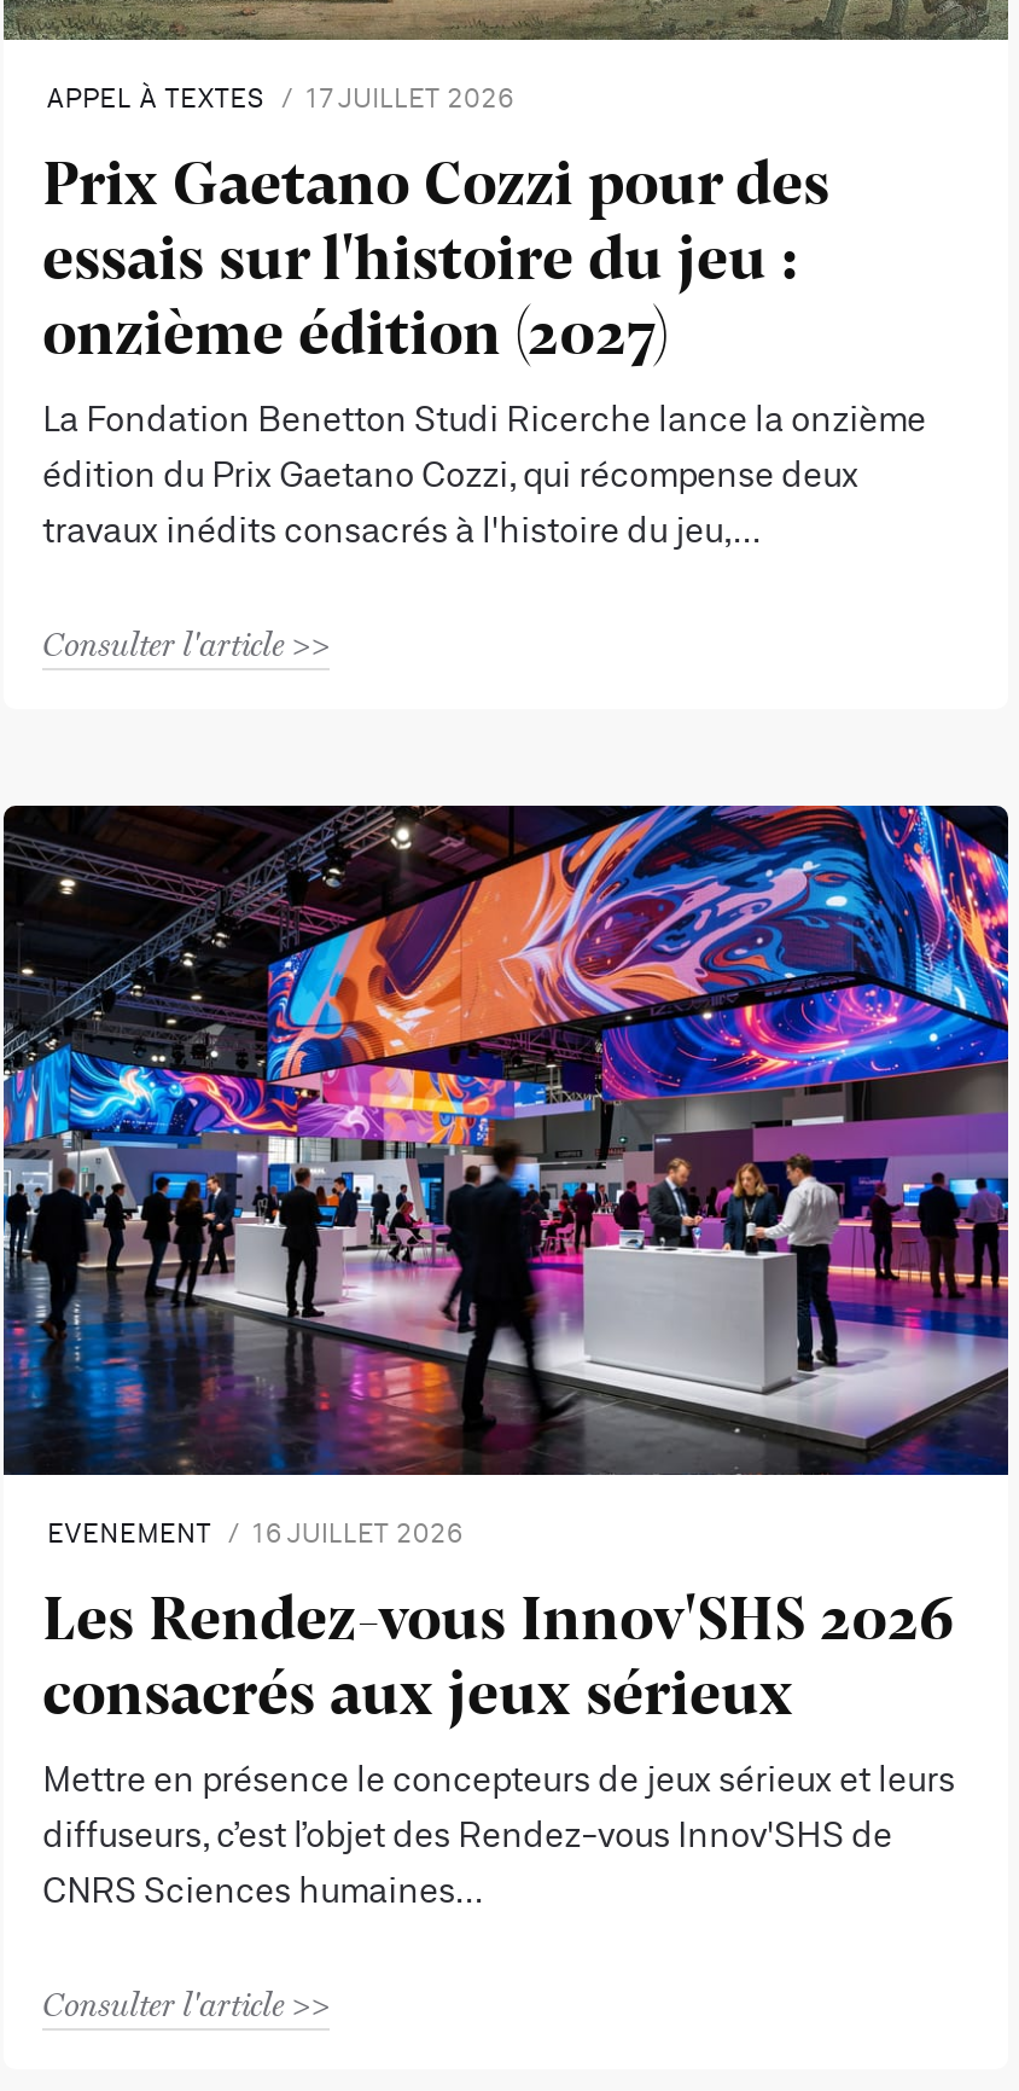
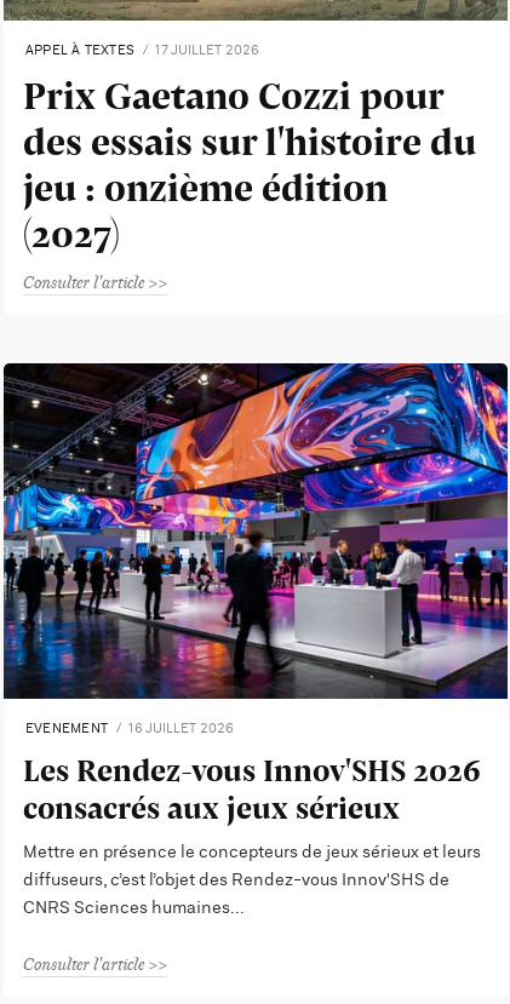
- Prix Gaetano Cozzi pour des
- essais sur l'histoire du jeu :
- onzième édition (2027)
- La Fondation Benetton Studi Ricerche lance la onzième
- édition du Prix Gaetano Cozzi, qui récompense deux
- travaux inédits consacrés à l'histoire du jeu,
+ Prix Gaetano Cozzi pour
+ des essais sur l'histoire du
+ jeu : onzième édition
+ (2027)
